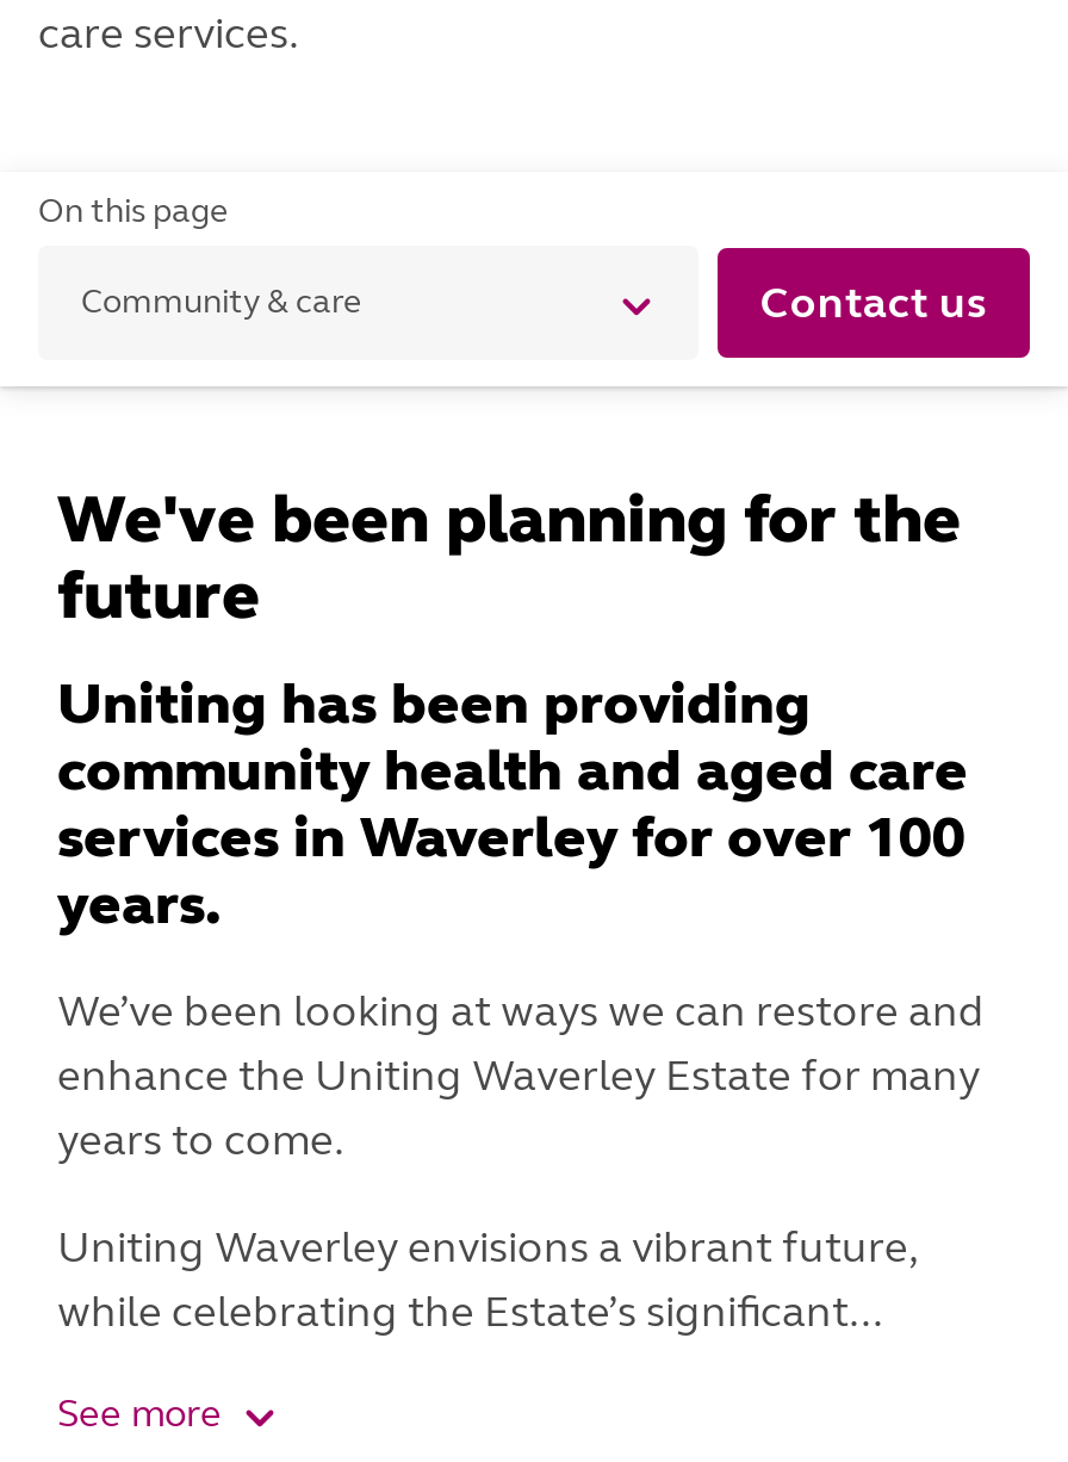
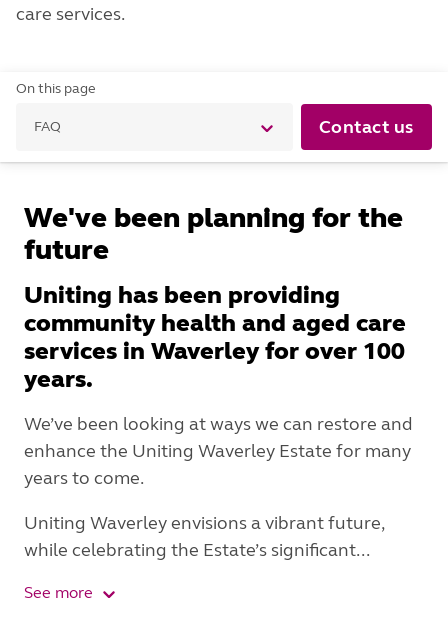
- Community & care
+ FAQ
